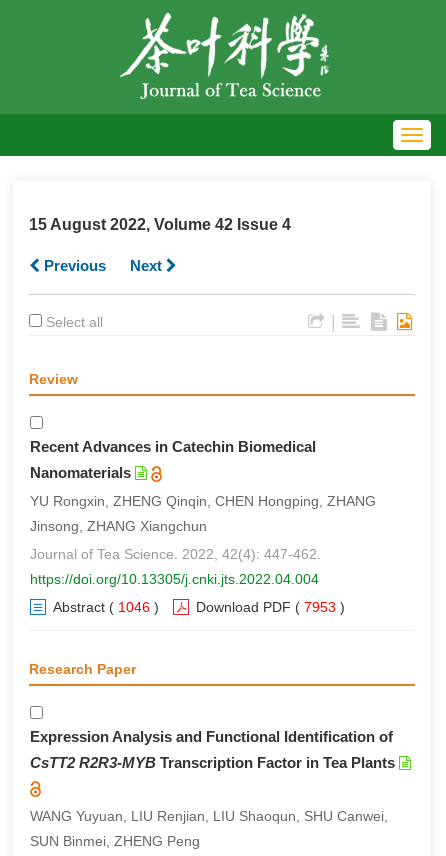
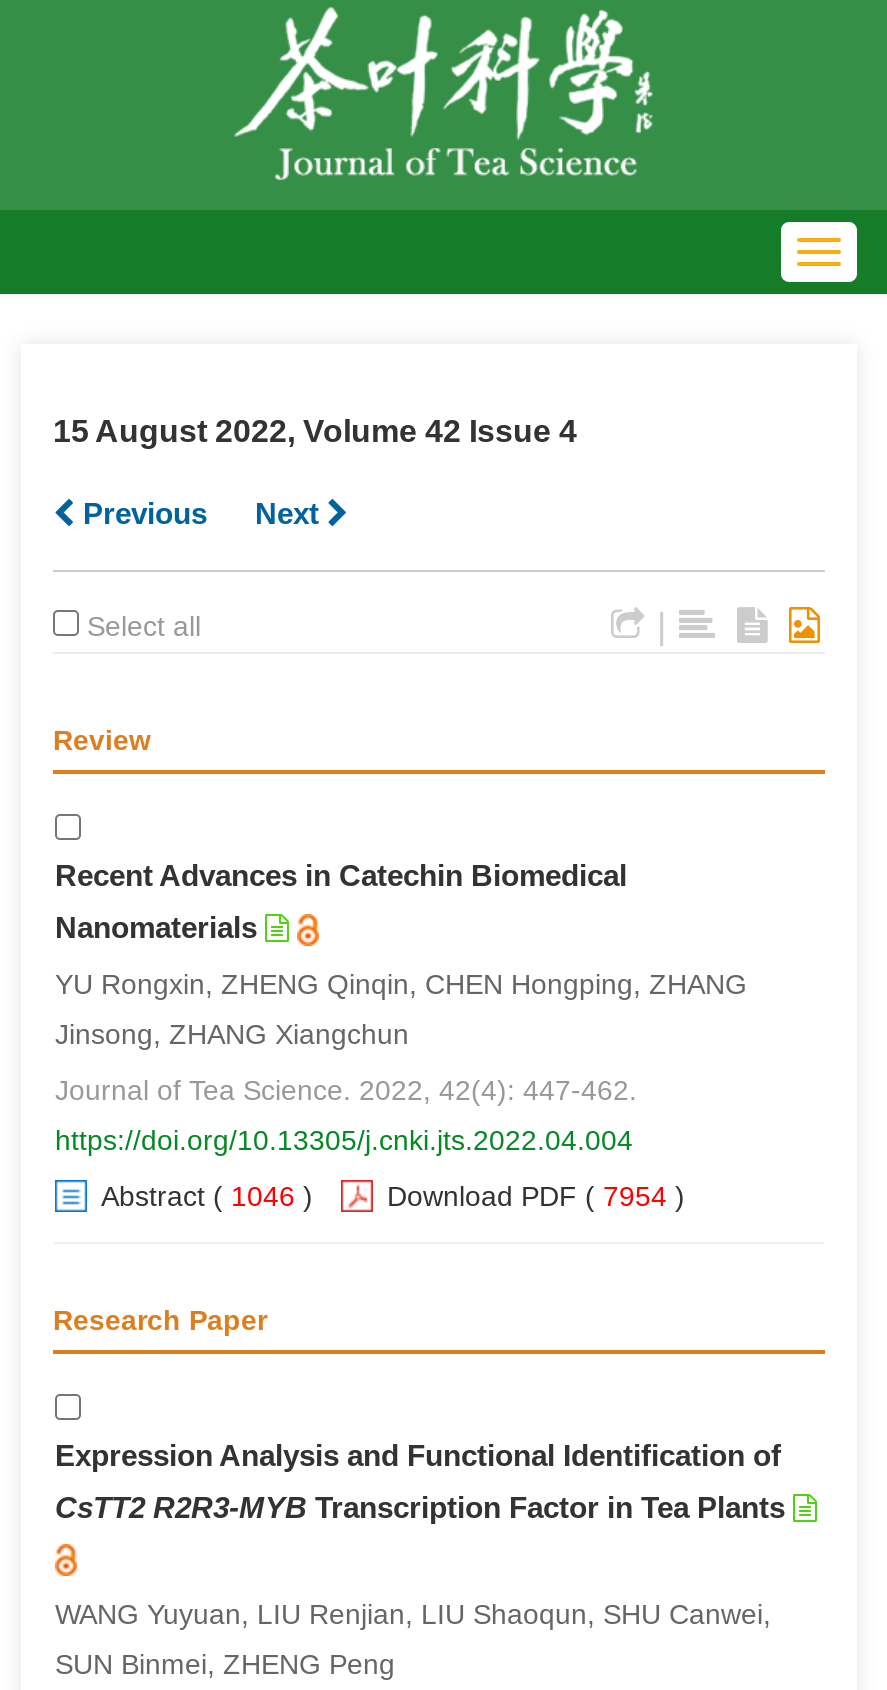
- Download PDF ( 7953)
+ Download PDF ( 7954)
